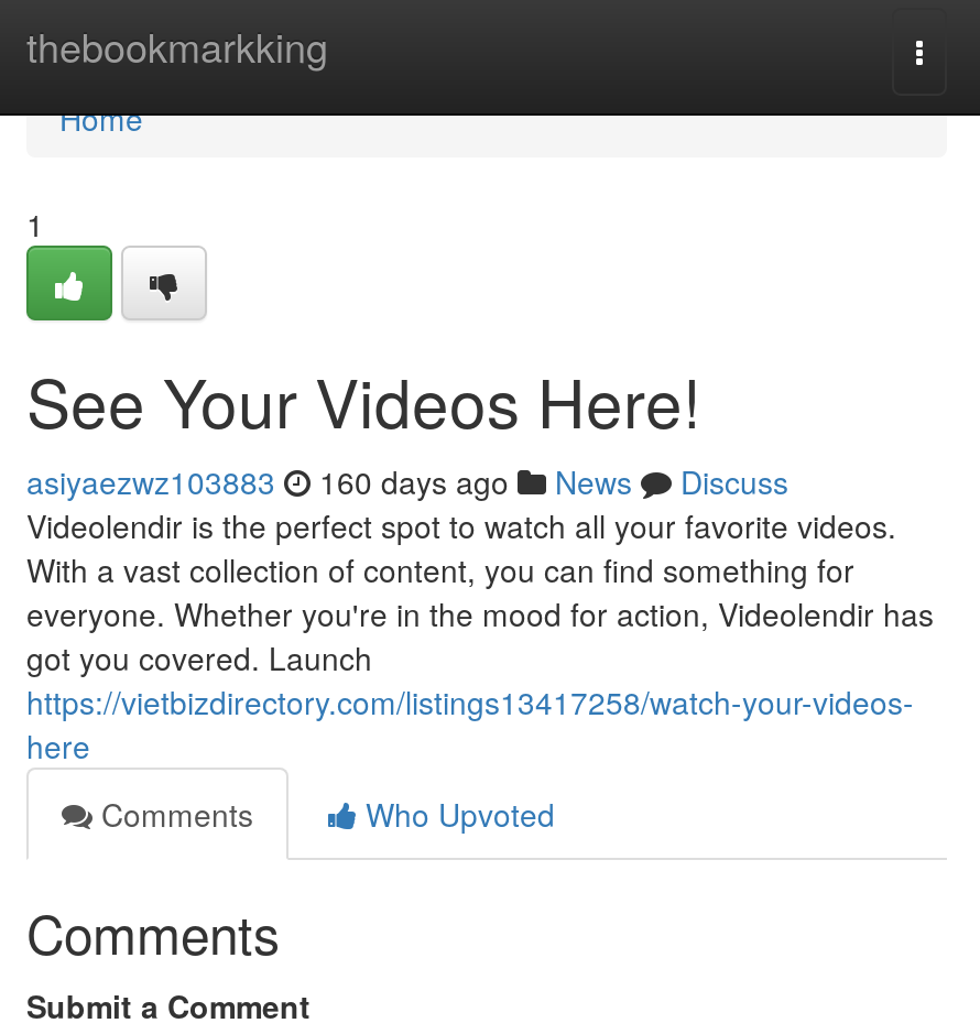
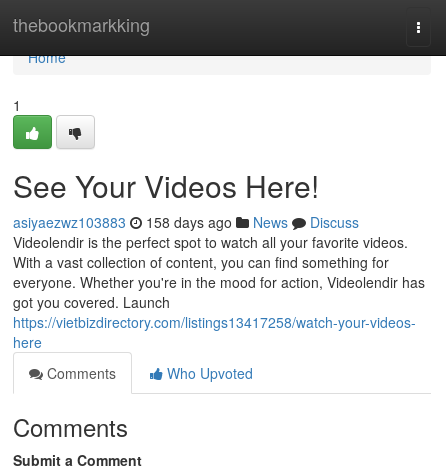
- asiyaezwz103883 160 days ago News Discuss
+ asiyaezwz103883 158 days ago News Discuss
